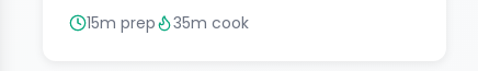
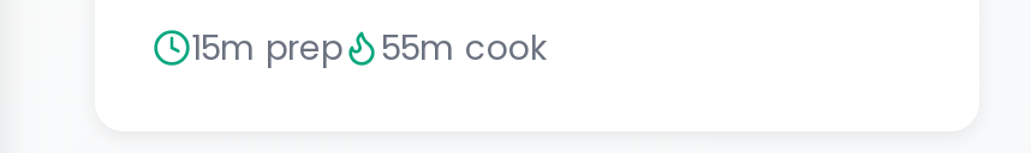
- 15m prep 35m cook
+ 15m prep 55m cook
